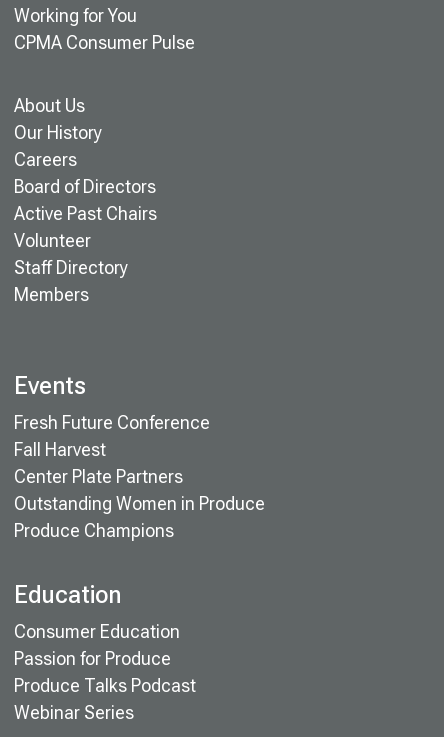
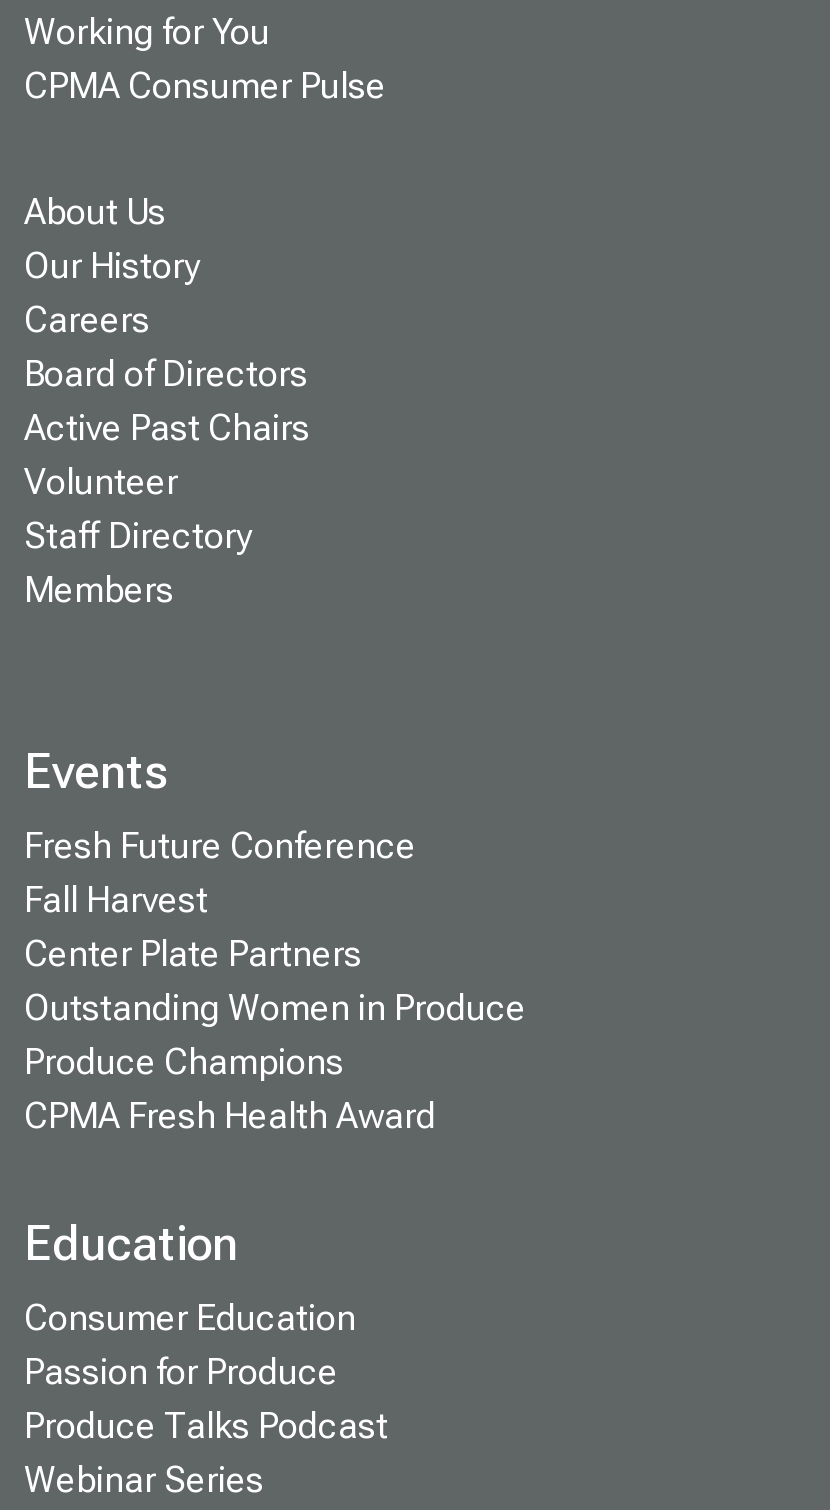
+ CPMA Fresh Health Award
